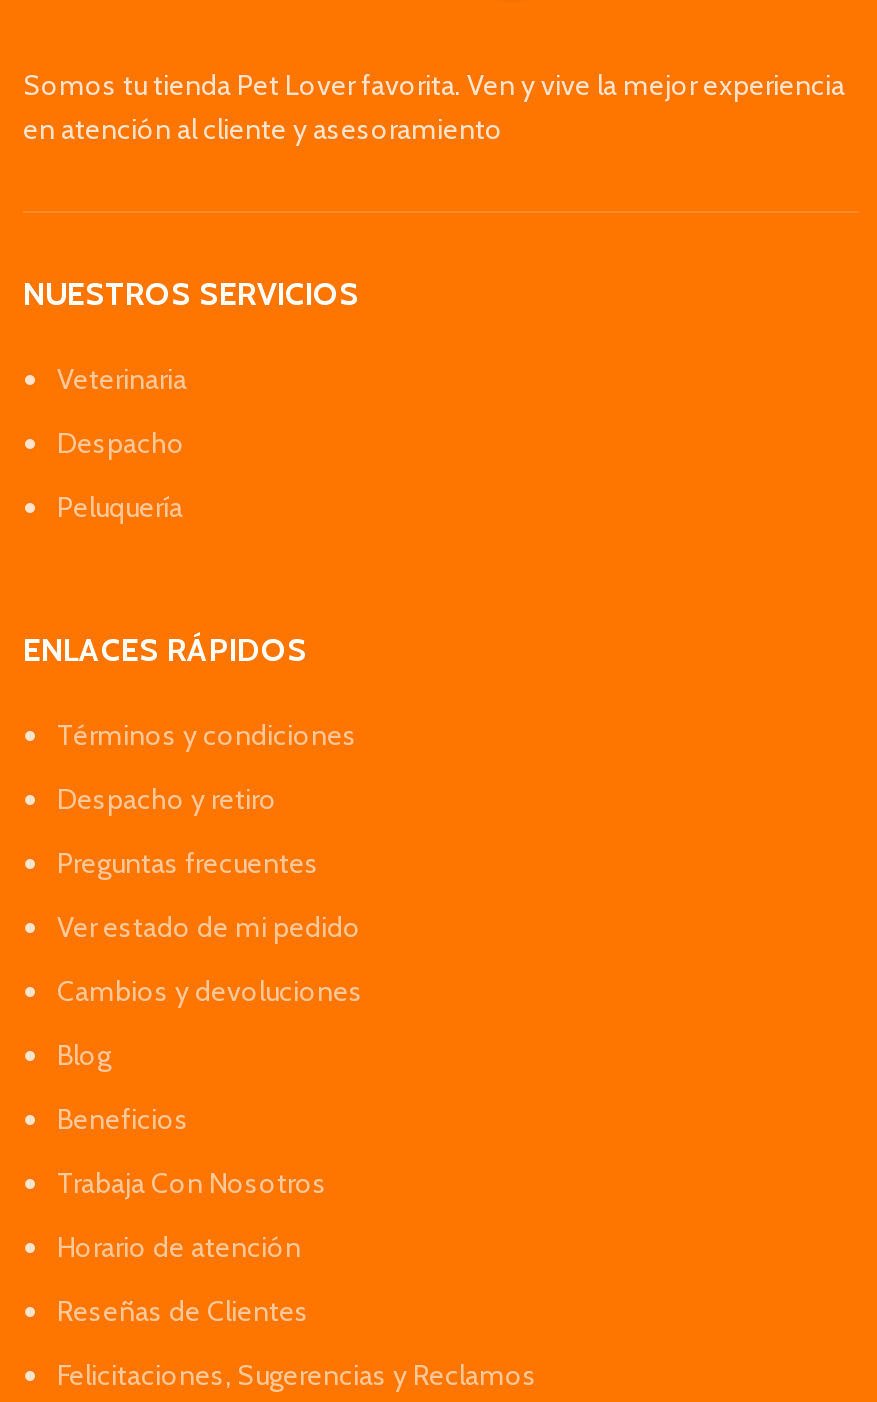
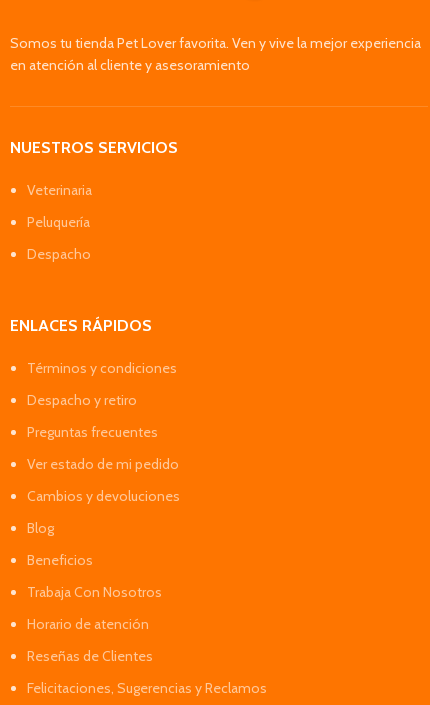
moved down: Despacho

moved up: Peluquería
